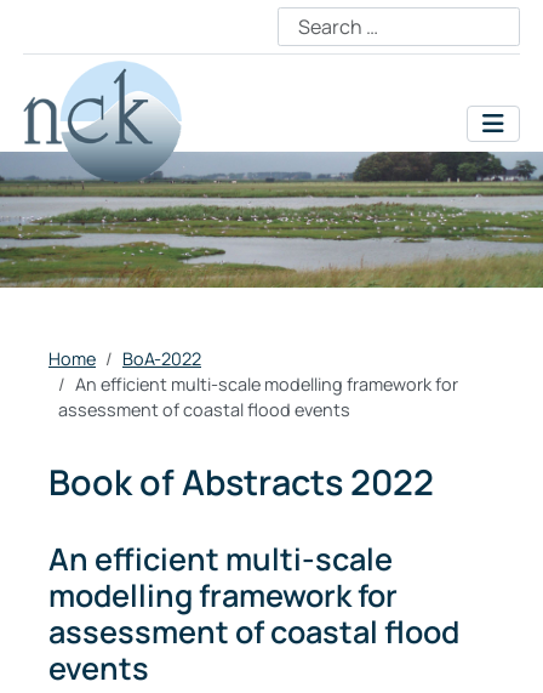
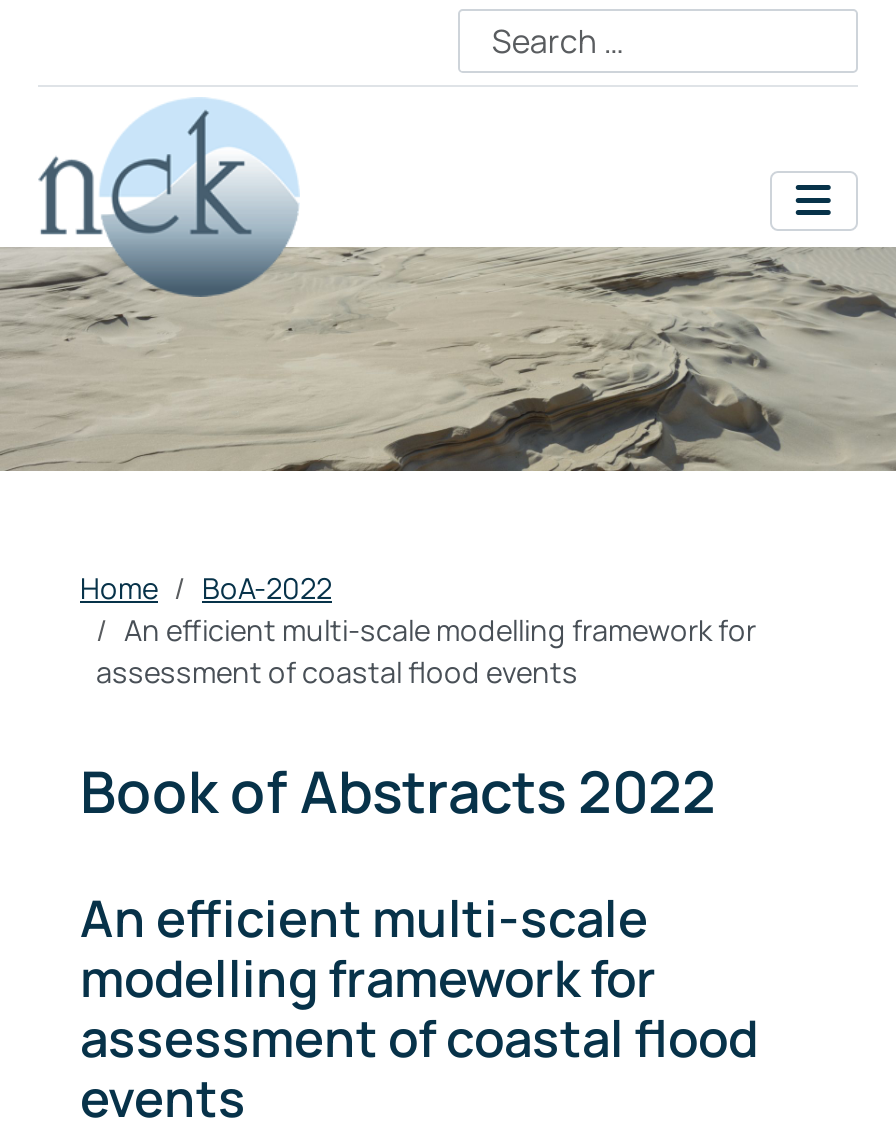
- [image]
+ [image]
